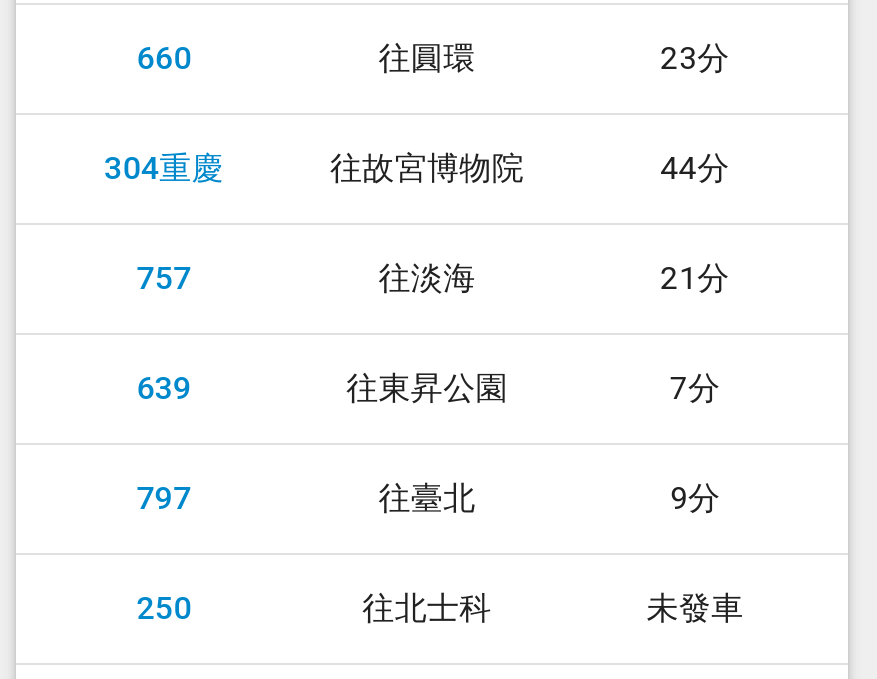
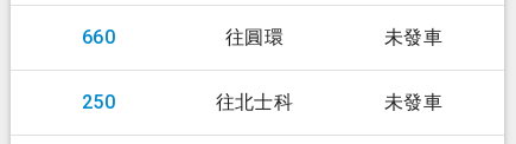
- 23分
- 304重慶
- 往故宮博物院
- 44分
- 757
- 往淡海
- 21分
- 639
- 往東昇公園
- 7分
- 797
- 往臺北
- 9分
+ 未發車
